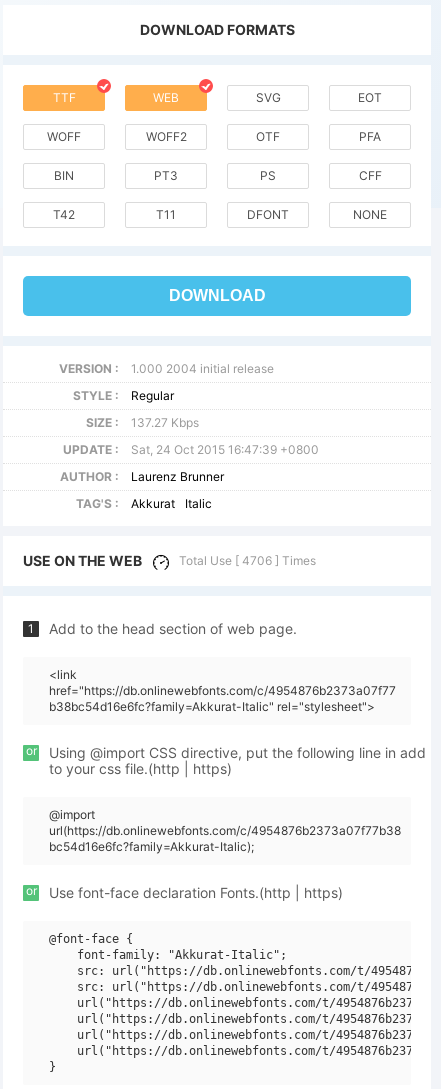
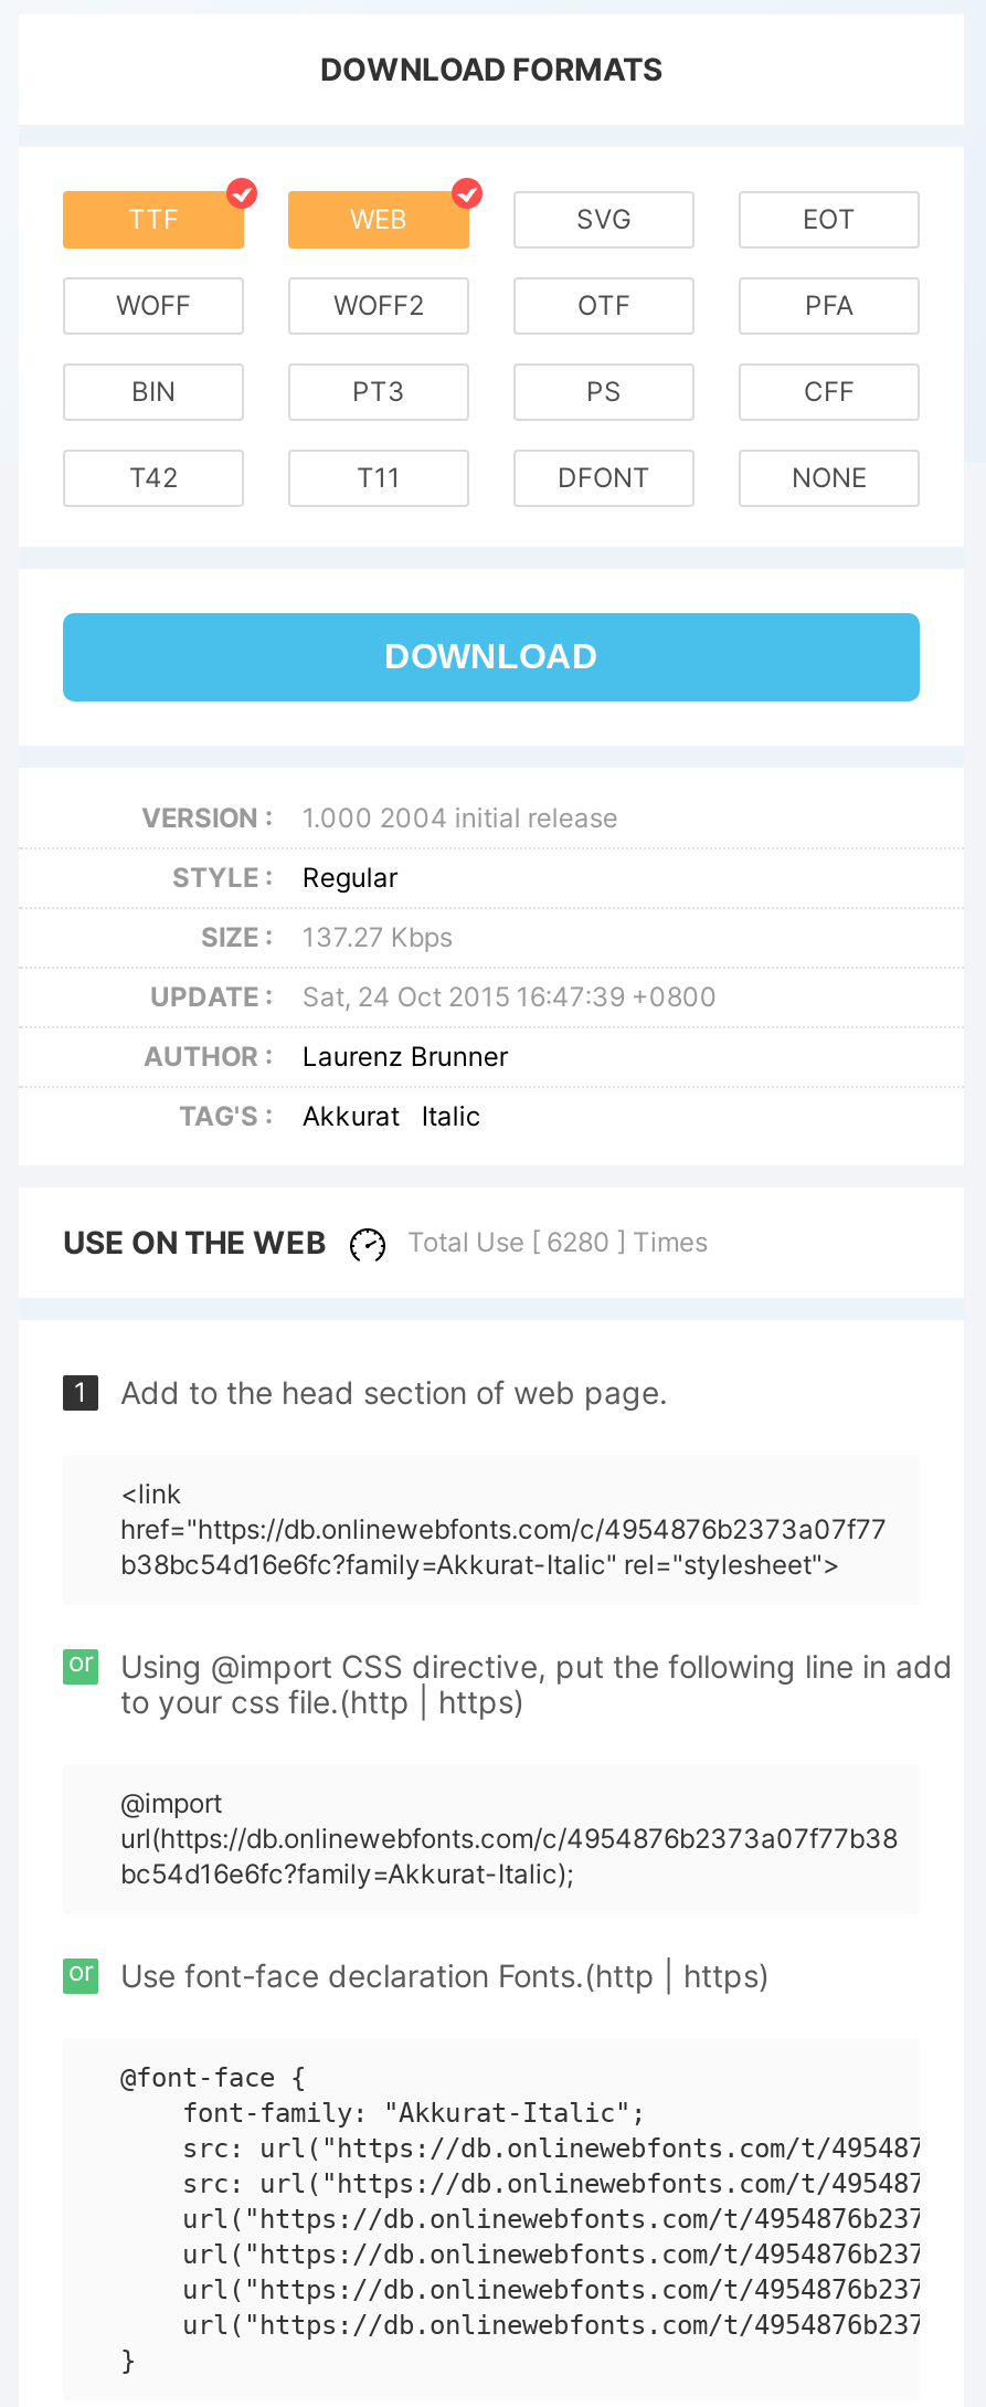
- Total Use [ 4706 ] Times
+ Total Use [ 6280 ] Times
